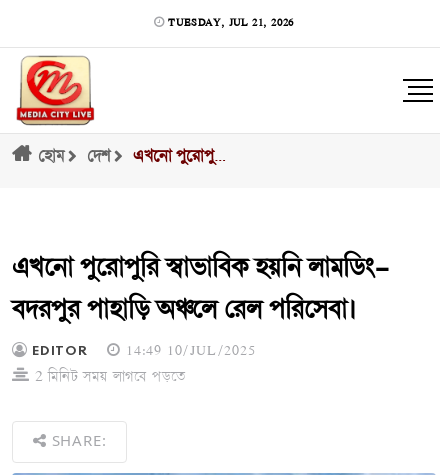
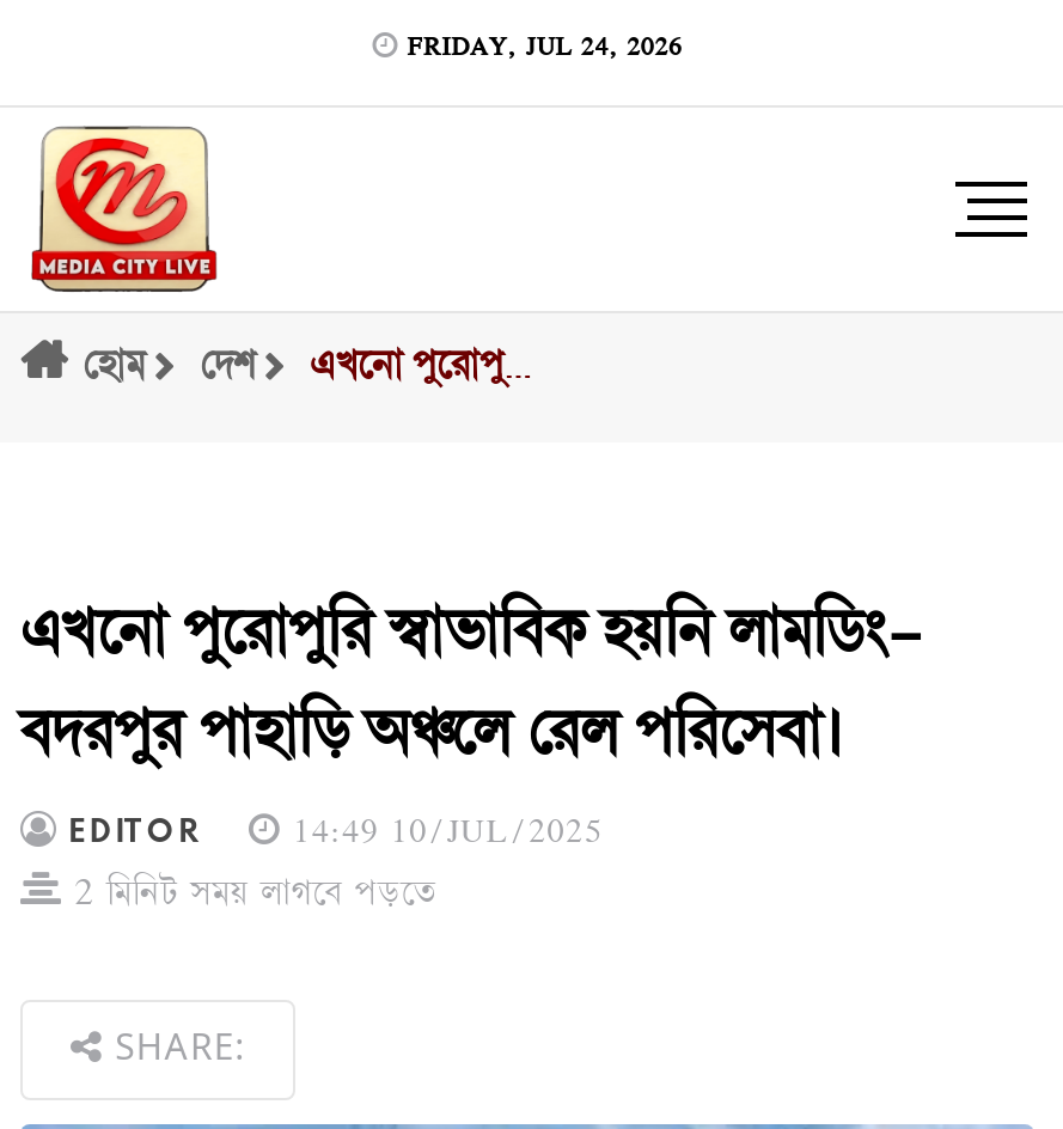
- TUESDAY, JUL 21, 2026
+ FRIDAY, JUL 24, 2026
